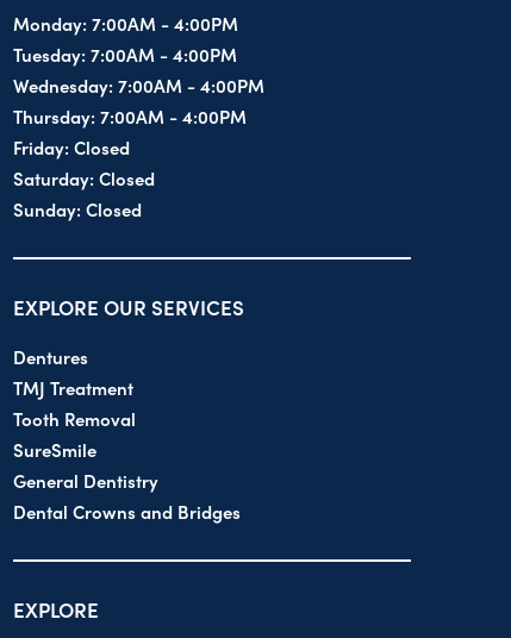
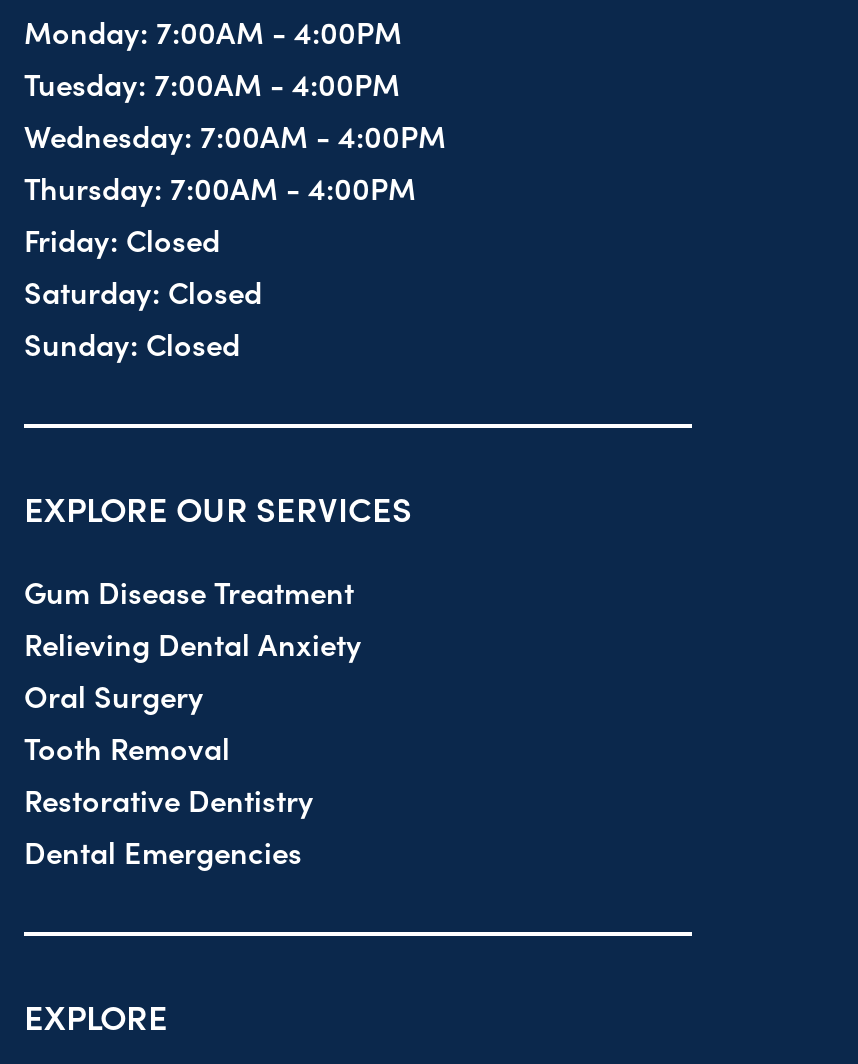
- Dentures
- TMJ Treatment
+ Gum Disease Treatment
+ Relieving Dental Anxiety
+ Oral Surgery

moved down: Tooth Removal

- SureSmile
- General Dentistry
- Dental Crowns and Bridges
+ Restorative Dentistry
+ Dental Emergencies
